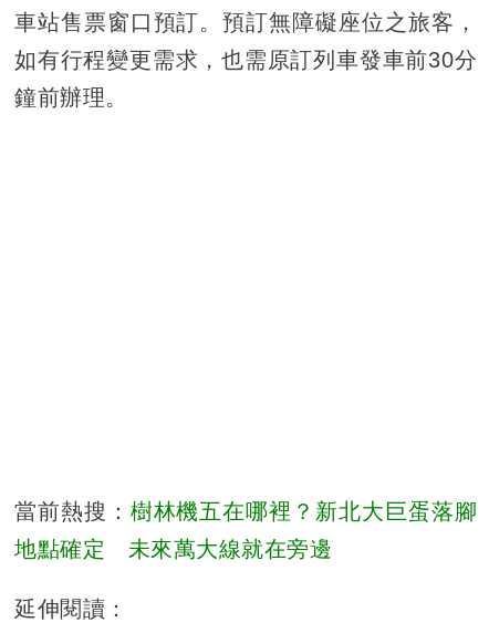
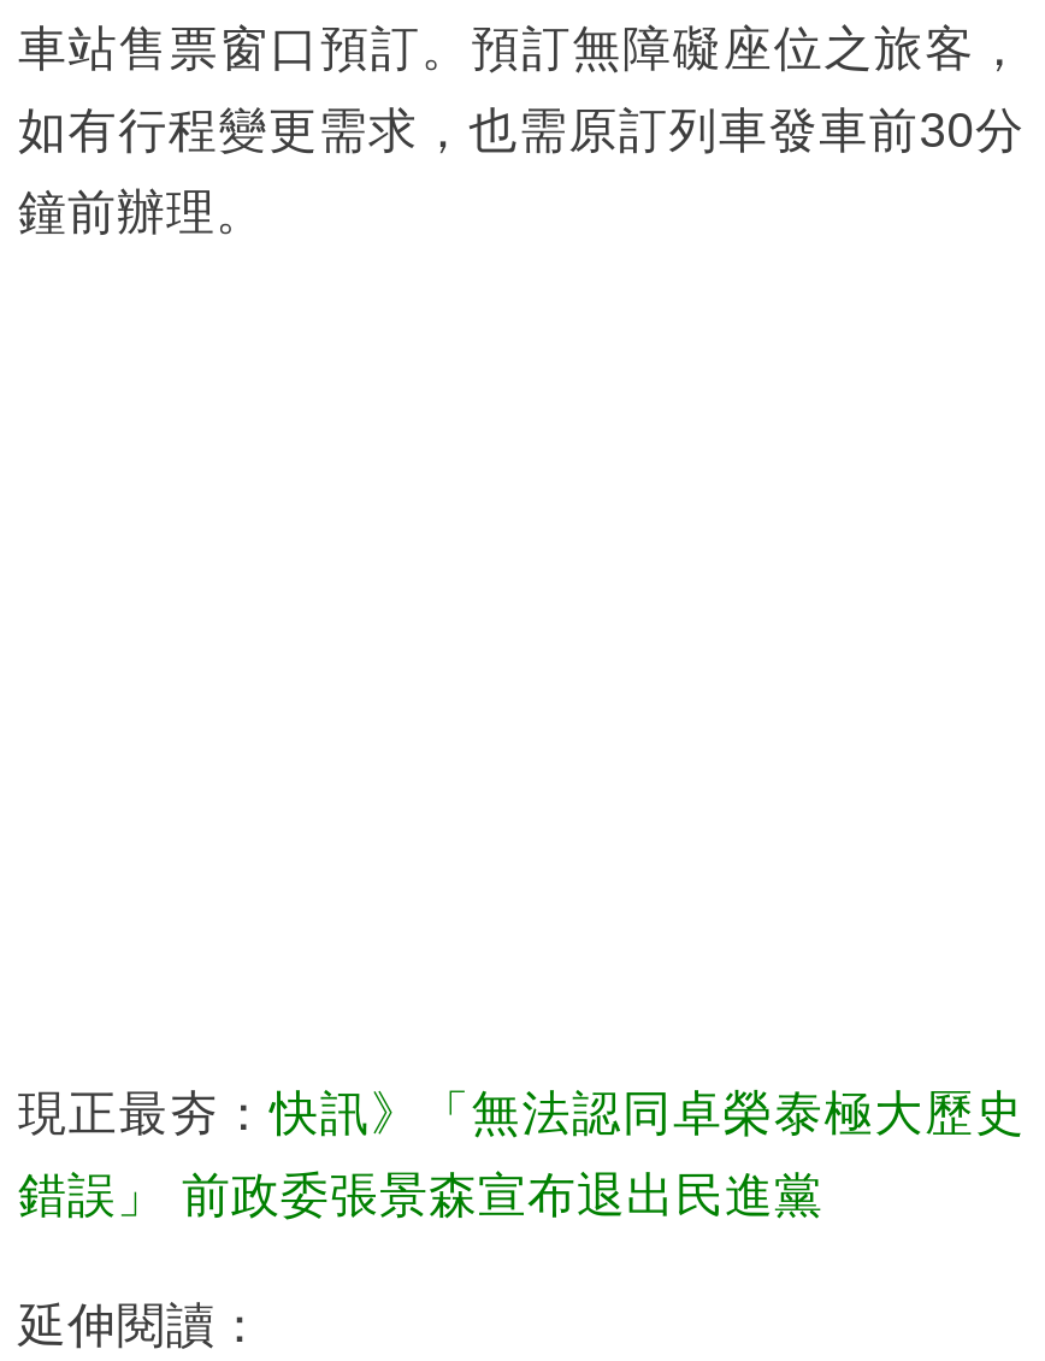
- 當前熱搜：樹林機五在哪裡？新北大巨蛋落腳
+ 現正最夯：快訊》「無法認同卓榮泰極大歷史

- 地點確定 未來萬大線就在旁邊
+ 錯誤」 前政委張景森宣布退出民進黨
